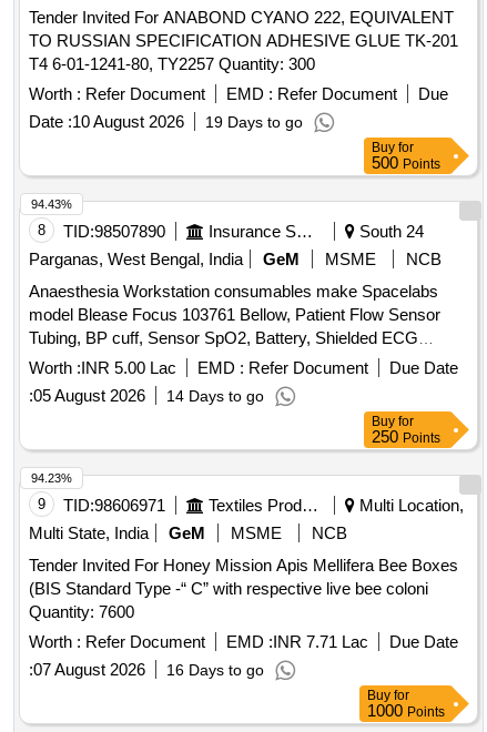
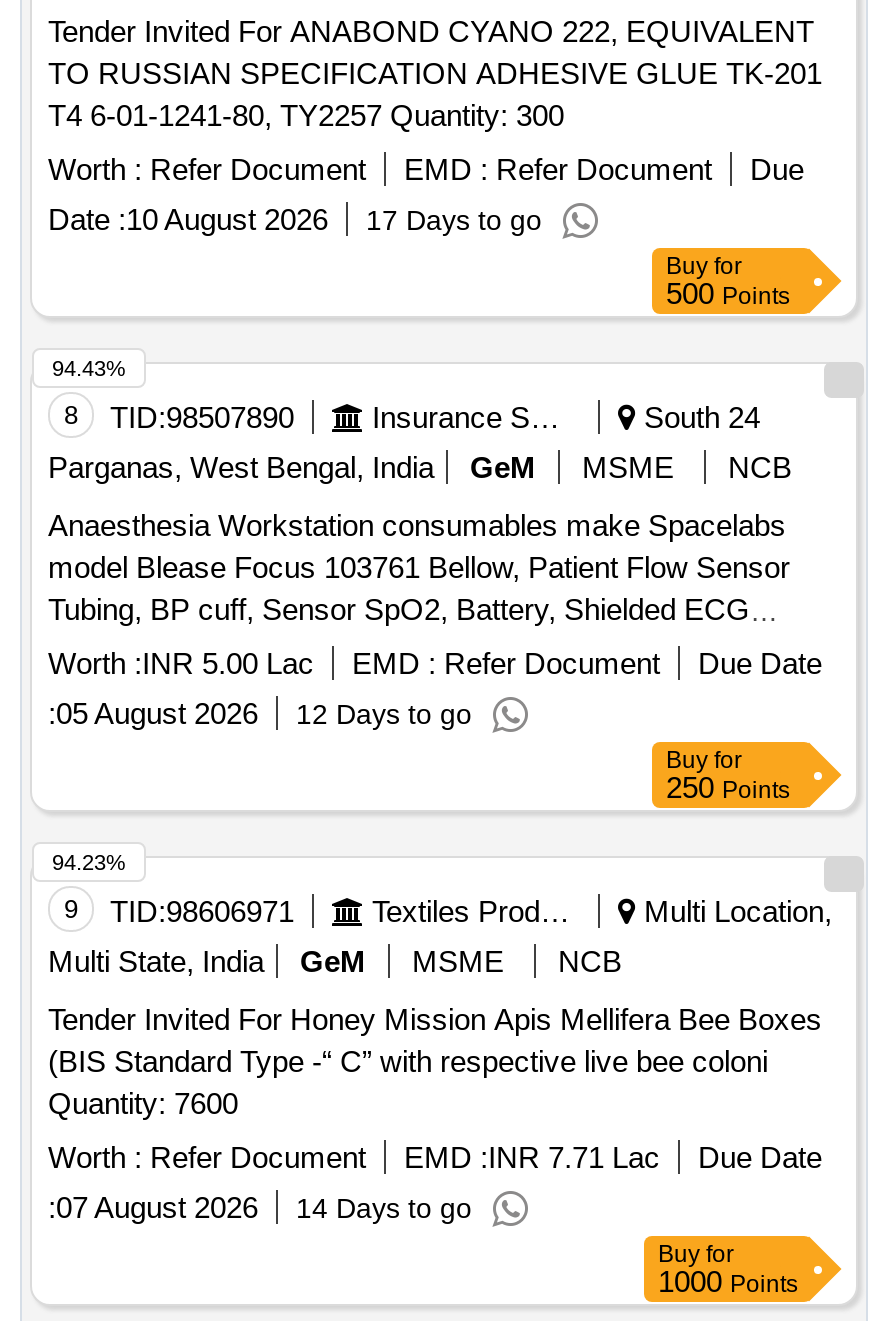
- Date : 10 August 2026 19 Days to go
+ Date : 10 August 2026 17 Days to go

- :05 August 2026 14 Days to go
+ :05 August 2026 12 Days to go

- :07 August 2026 16 Days to go
+ :07 August 2026 14 Days to go
